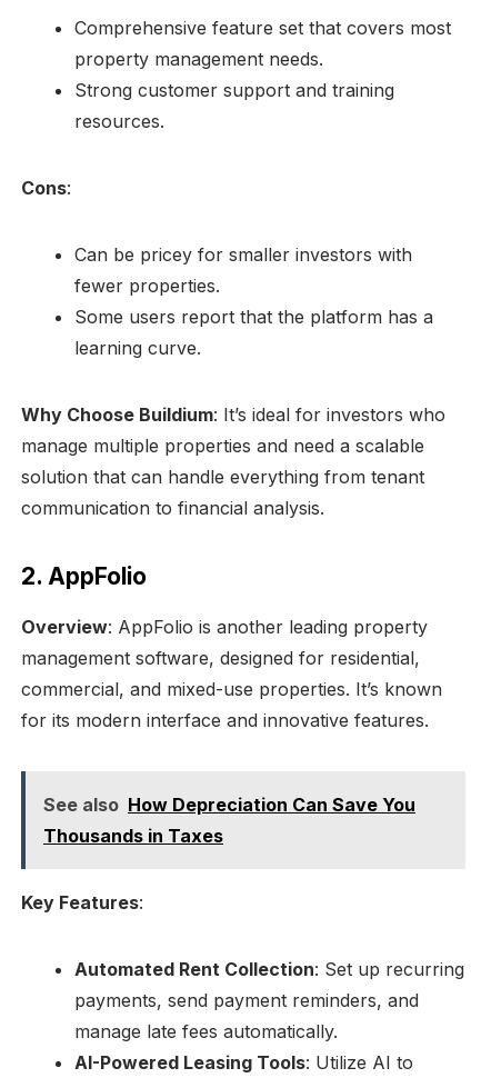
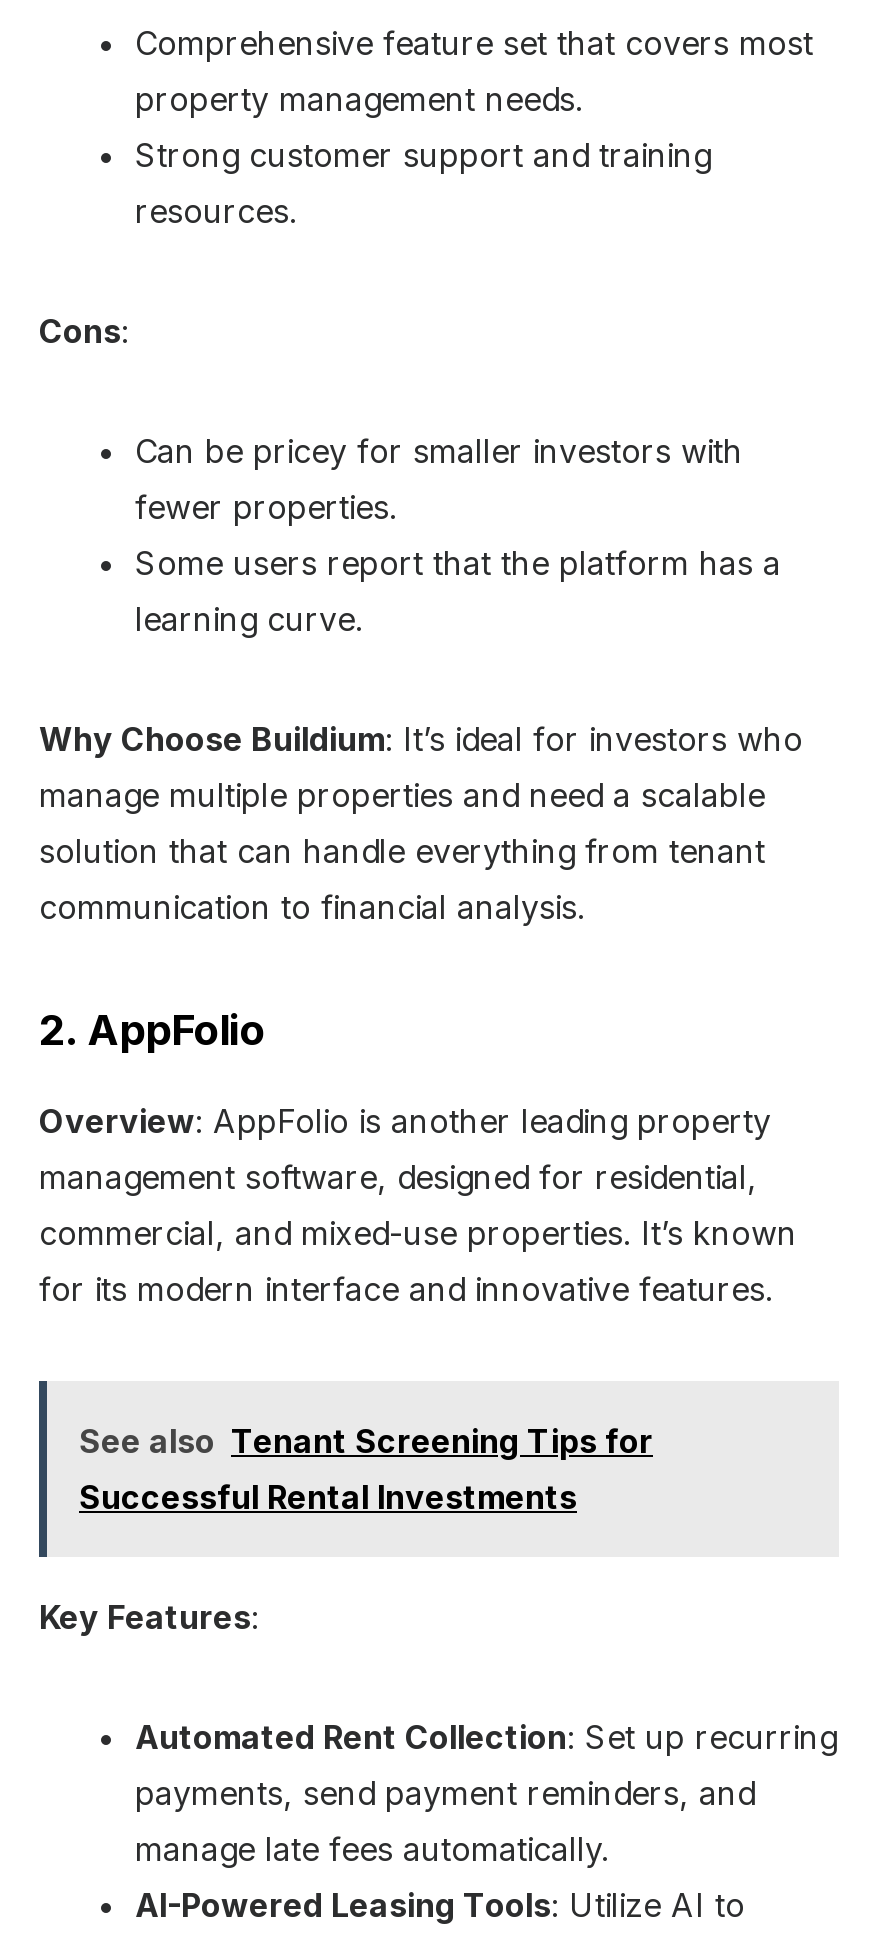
- See also How Depreciation Can Save You
- Thousands in Taxes
+ See also Tenant Screening Tips for
+ Successful Rental Investments
